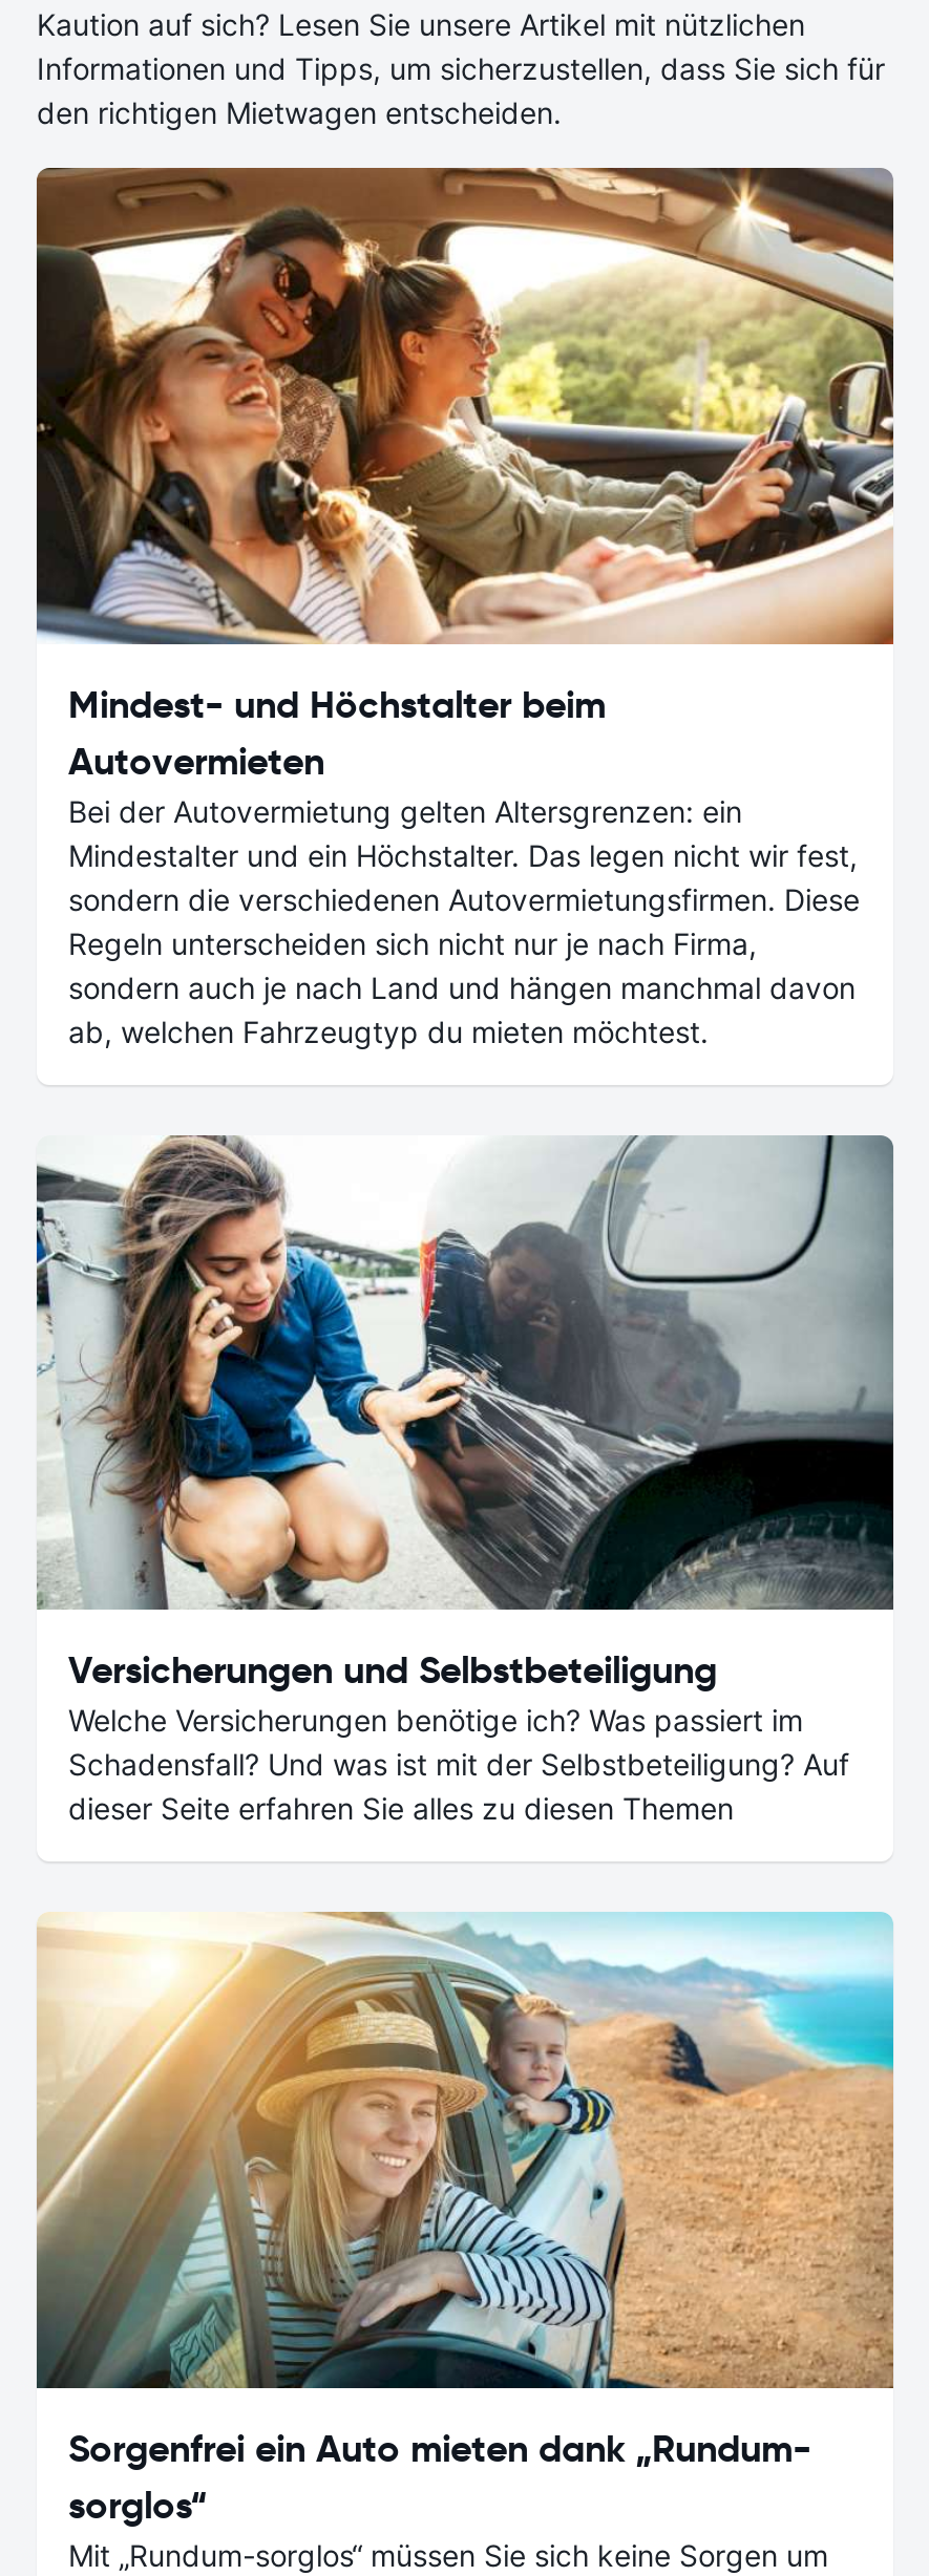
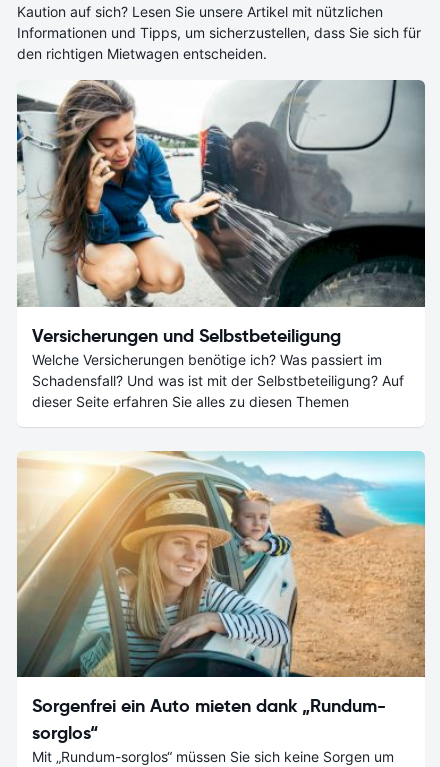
- [image]
- Mindest- und Höchstalter beim
- Autovermieten
- Bei der Autovermietung gelten Altersgrenzen: ein
- Mindestalter und ein Höchstalter. Das legen nicht wir fest,
- sondern die verschiedenen Autovermietungsfirmen. Diese
- Regeln unterscheiden sich nicht nur je nach Firma,
- sondern auch je nach Land und hängen manchmal davon
- ab, welchen Fahrzeugtyp du mieten möchtest.
